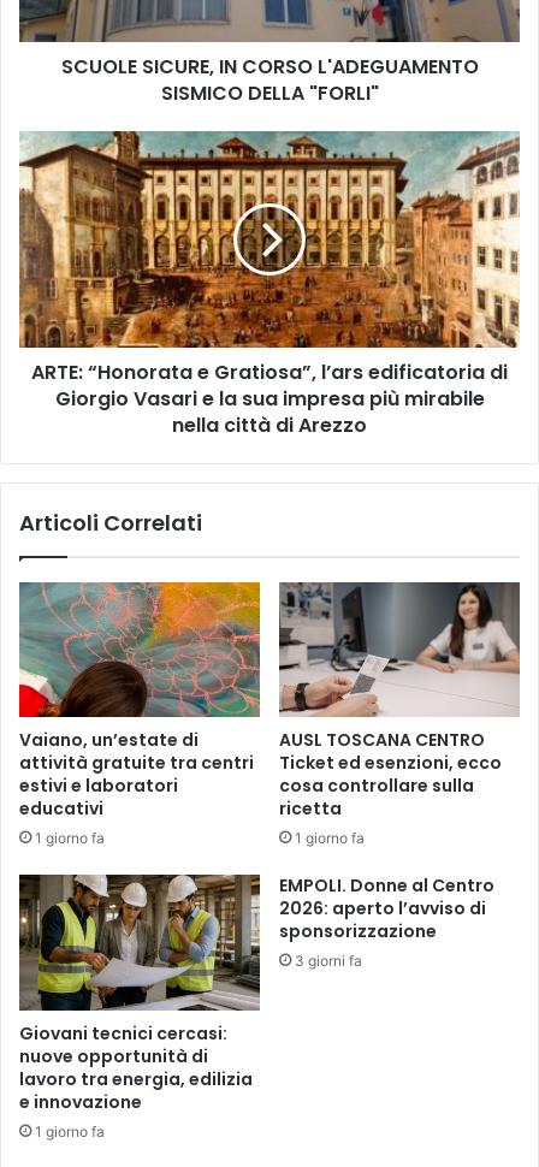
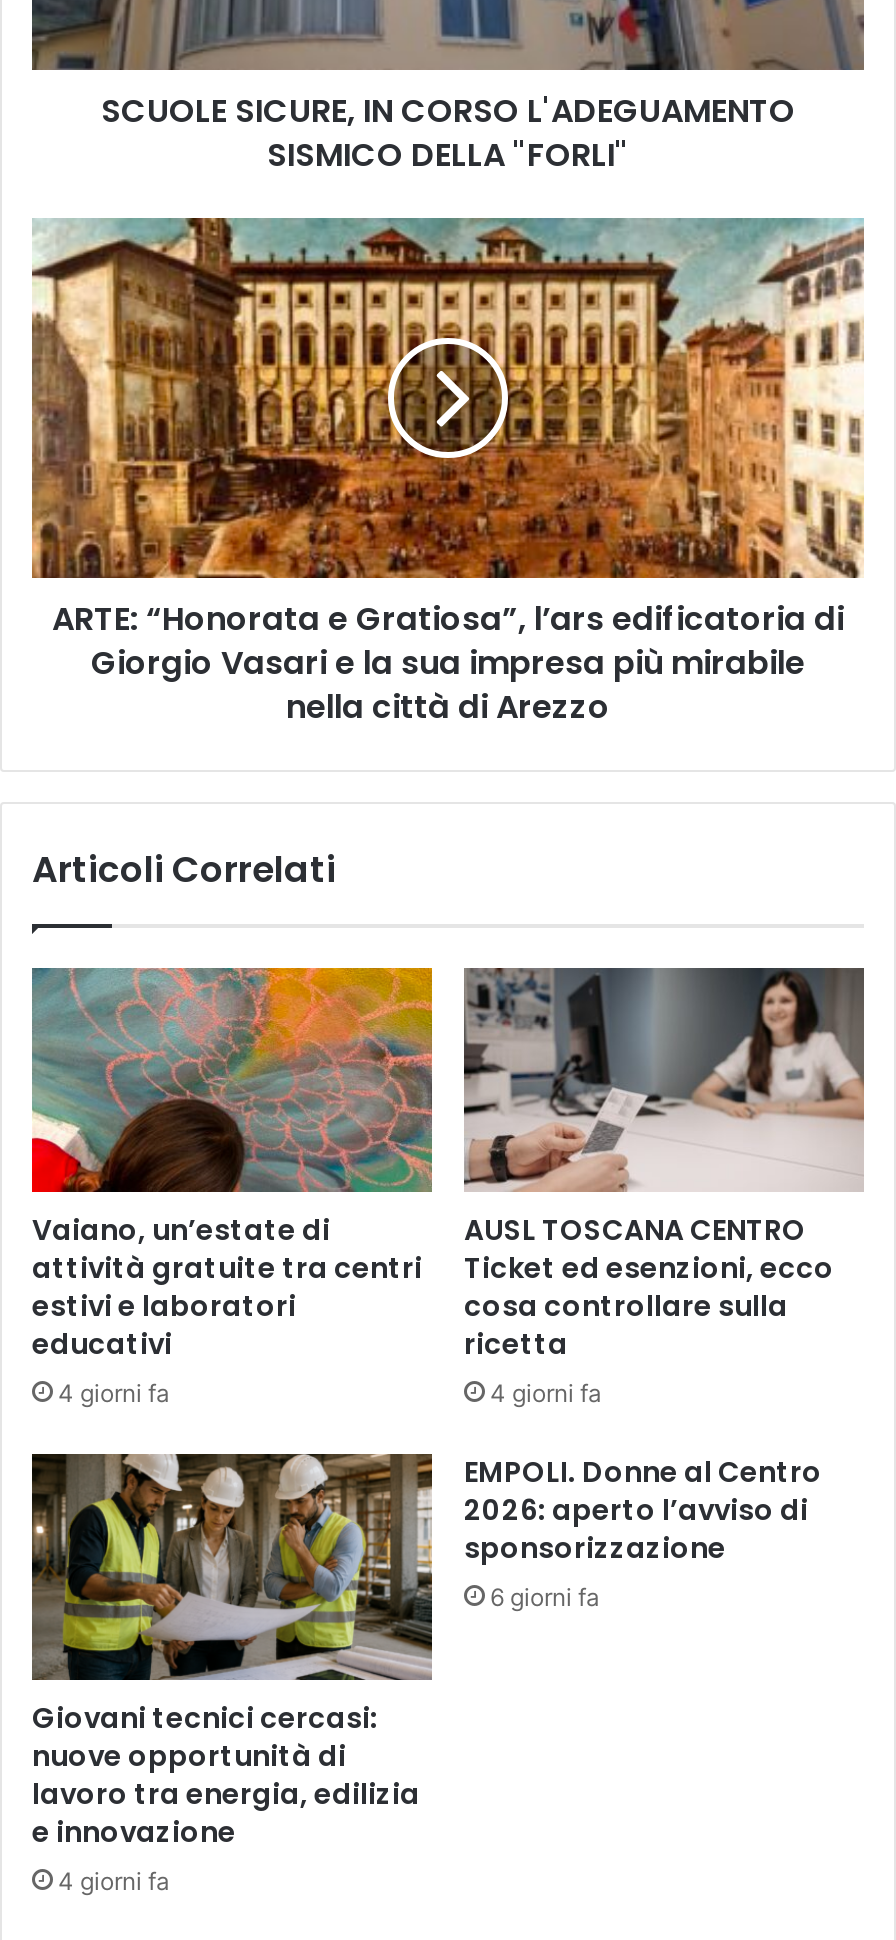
- 1 giorno fa
+ 4 giorni fa

- 1 giorno fa
+ 4 giorni fa

- 3 giorni fa
+ 6 giorni fa

- 1 giorno fa
+ 4 giorni fa
